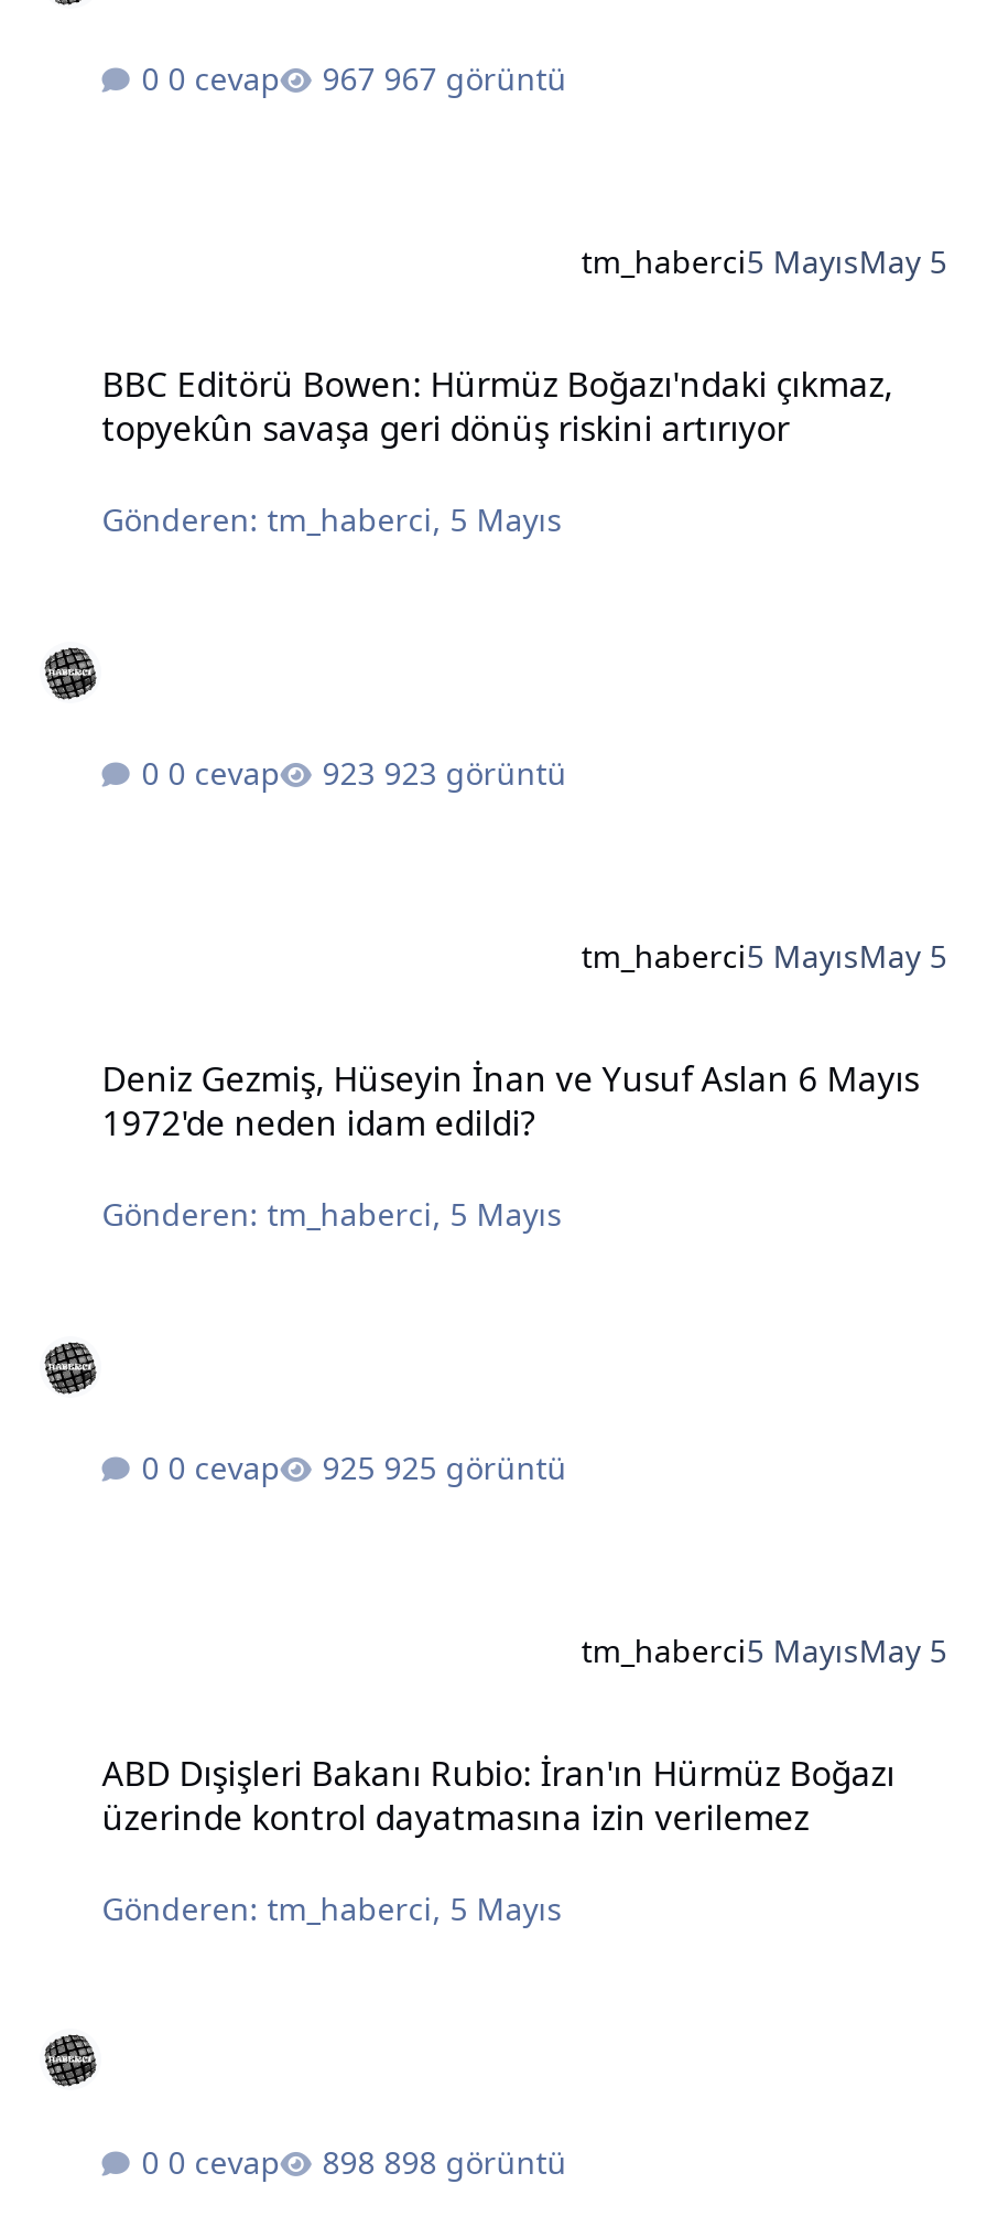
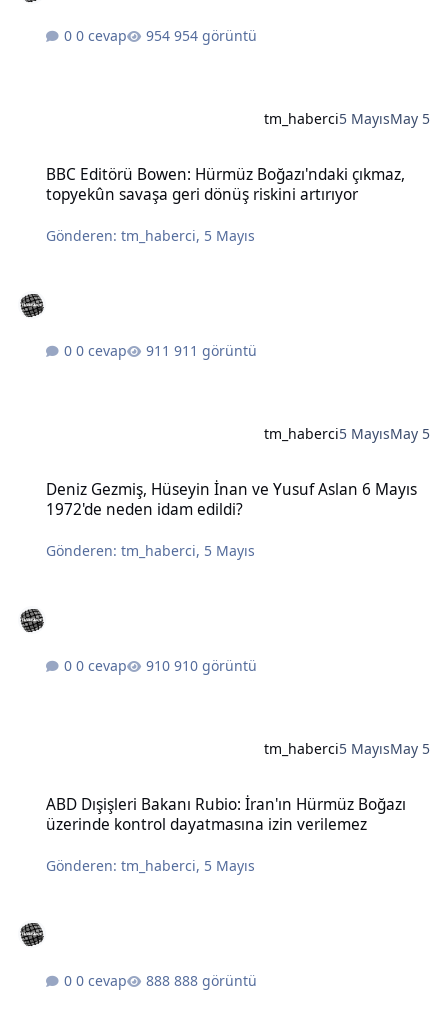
- 967 görüntü
+ 954 görüntü

- 923 görüntü
+ 911 görüntü

- 925 görüntü
+ 910 görüntü

- 898 görüntü
+ 888 görüntü
